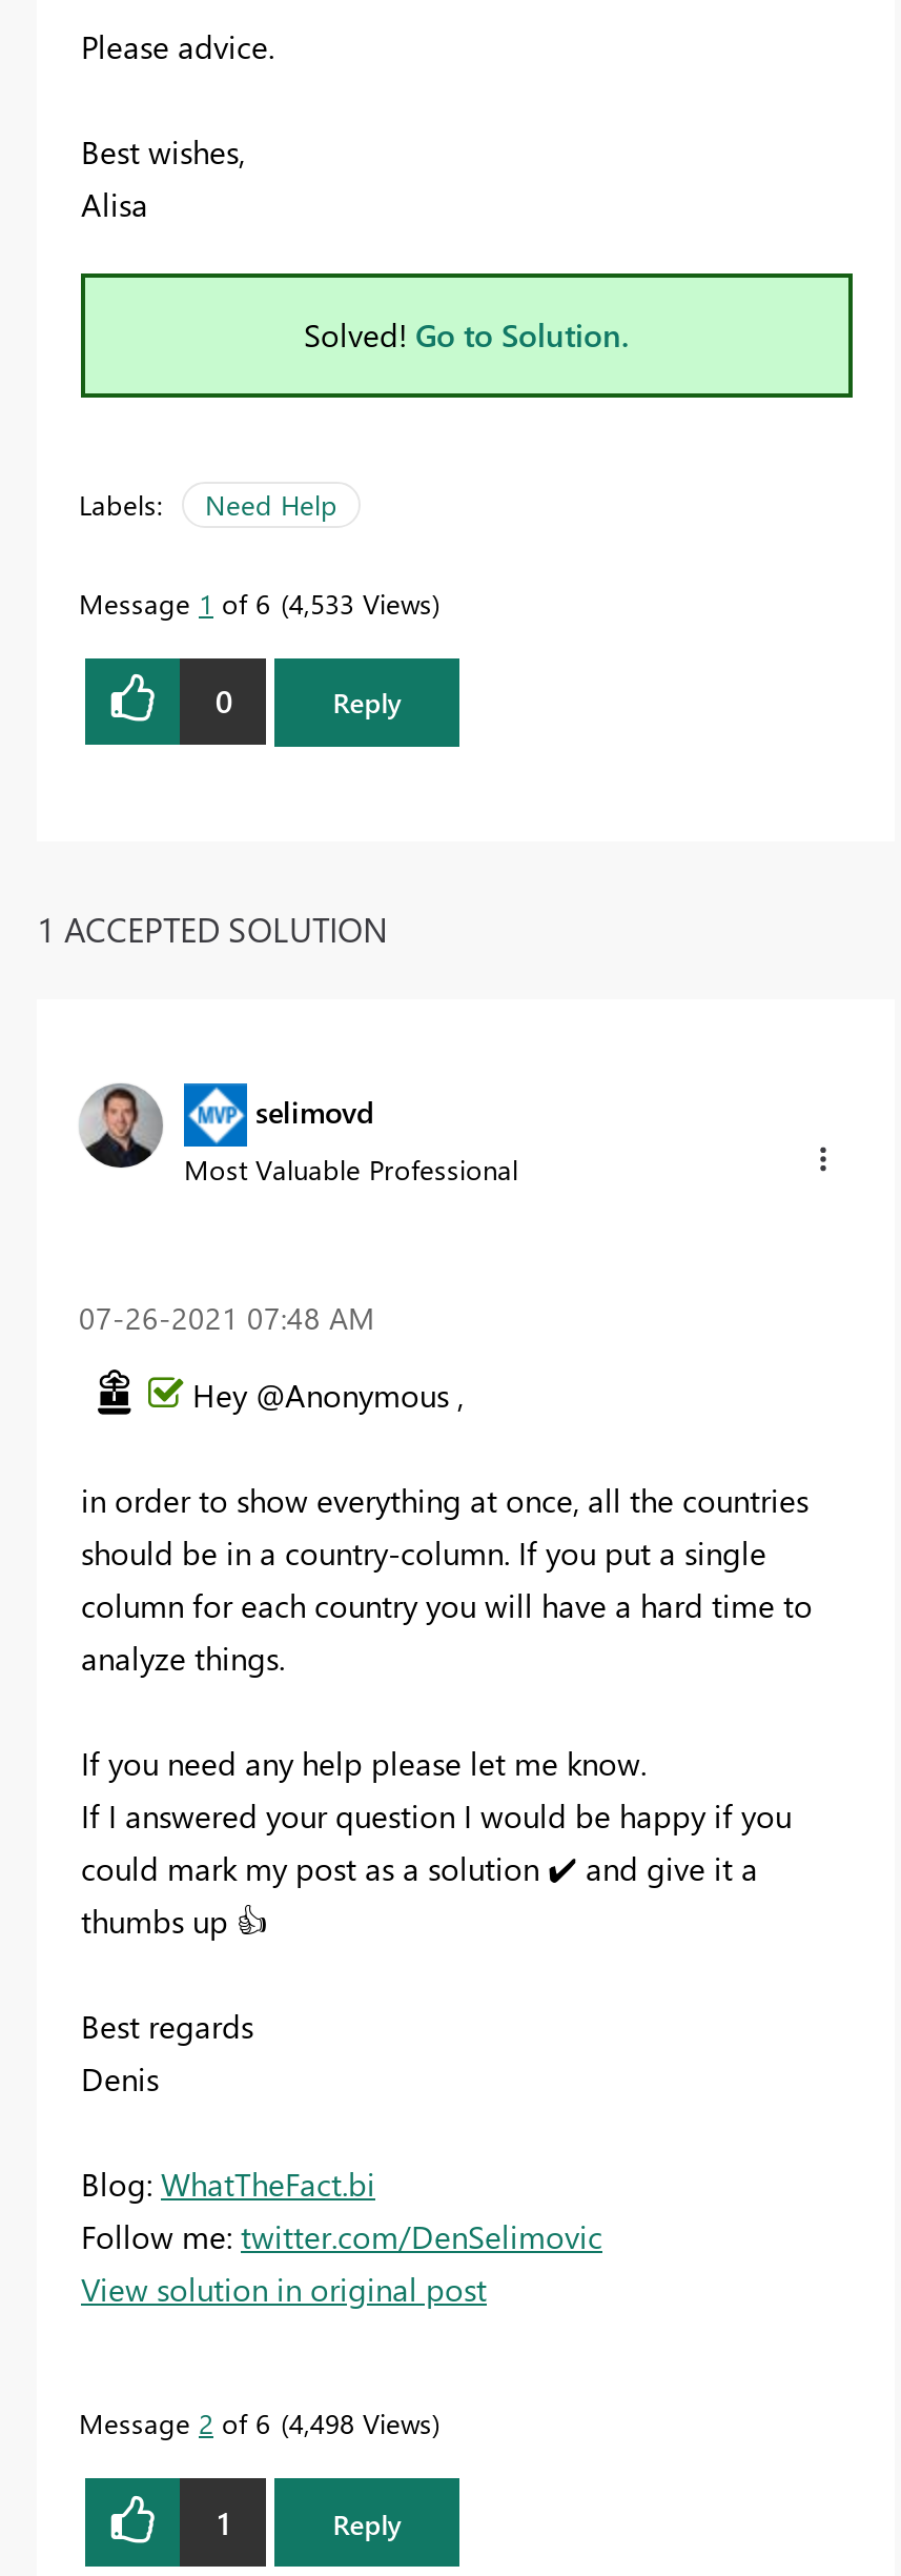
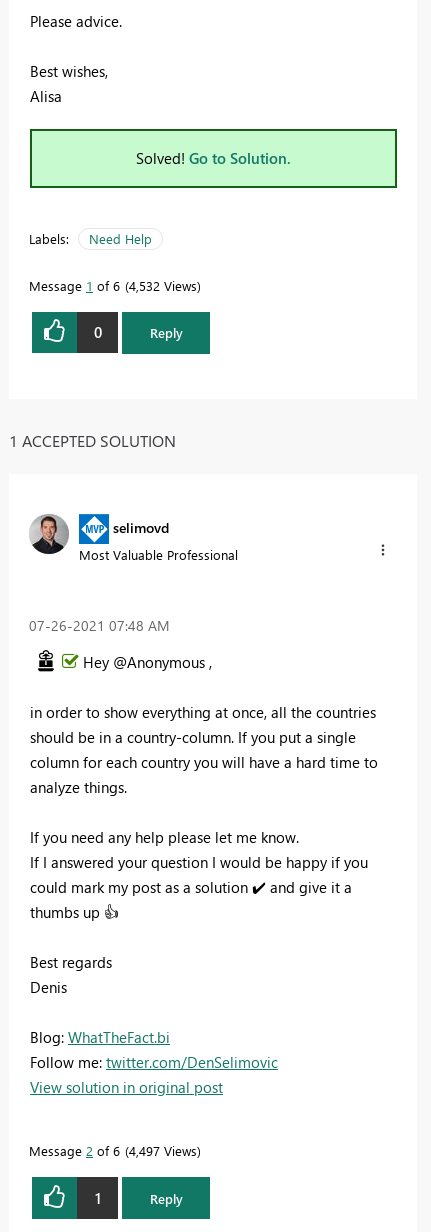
- Message 1 of 6 4,533 Views
+ Message 1 of 6 4,532 Views

- Message 2 of 6 4,498 Views
+ Message 2 of 6 4,497 Views
